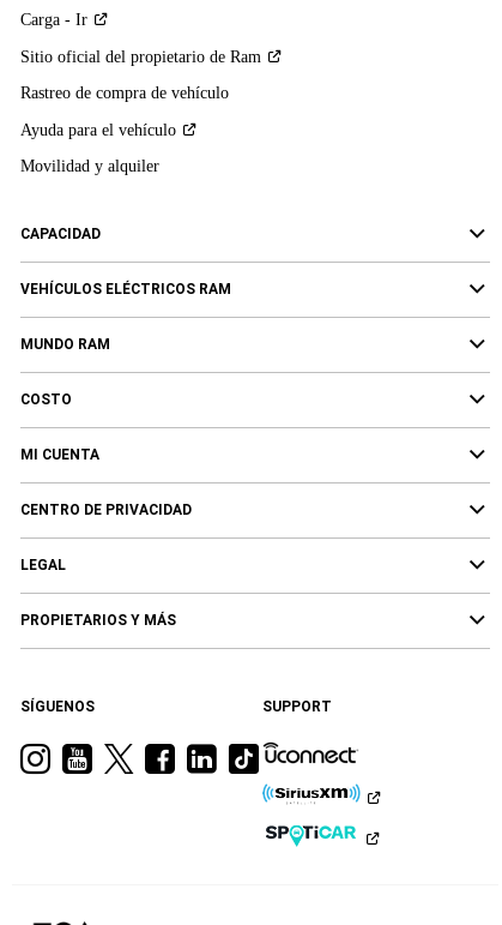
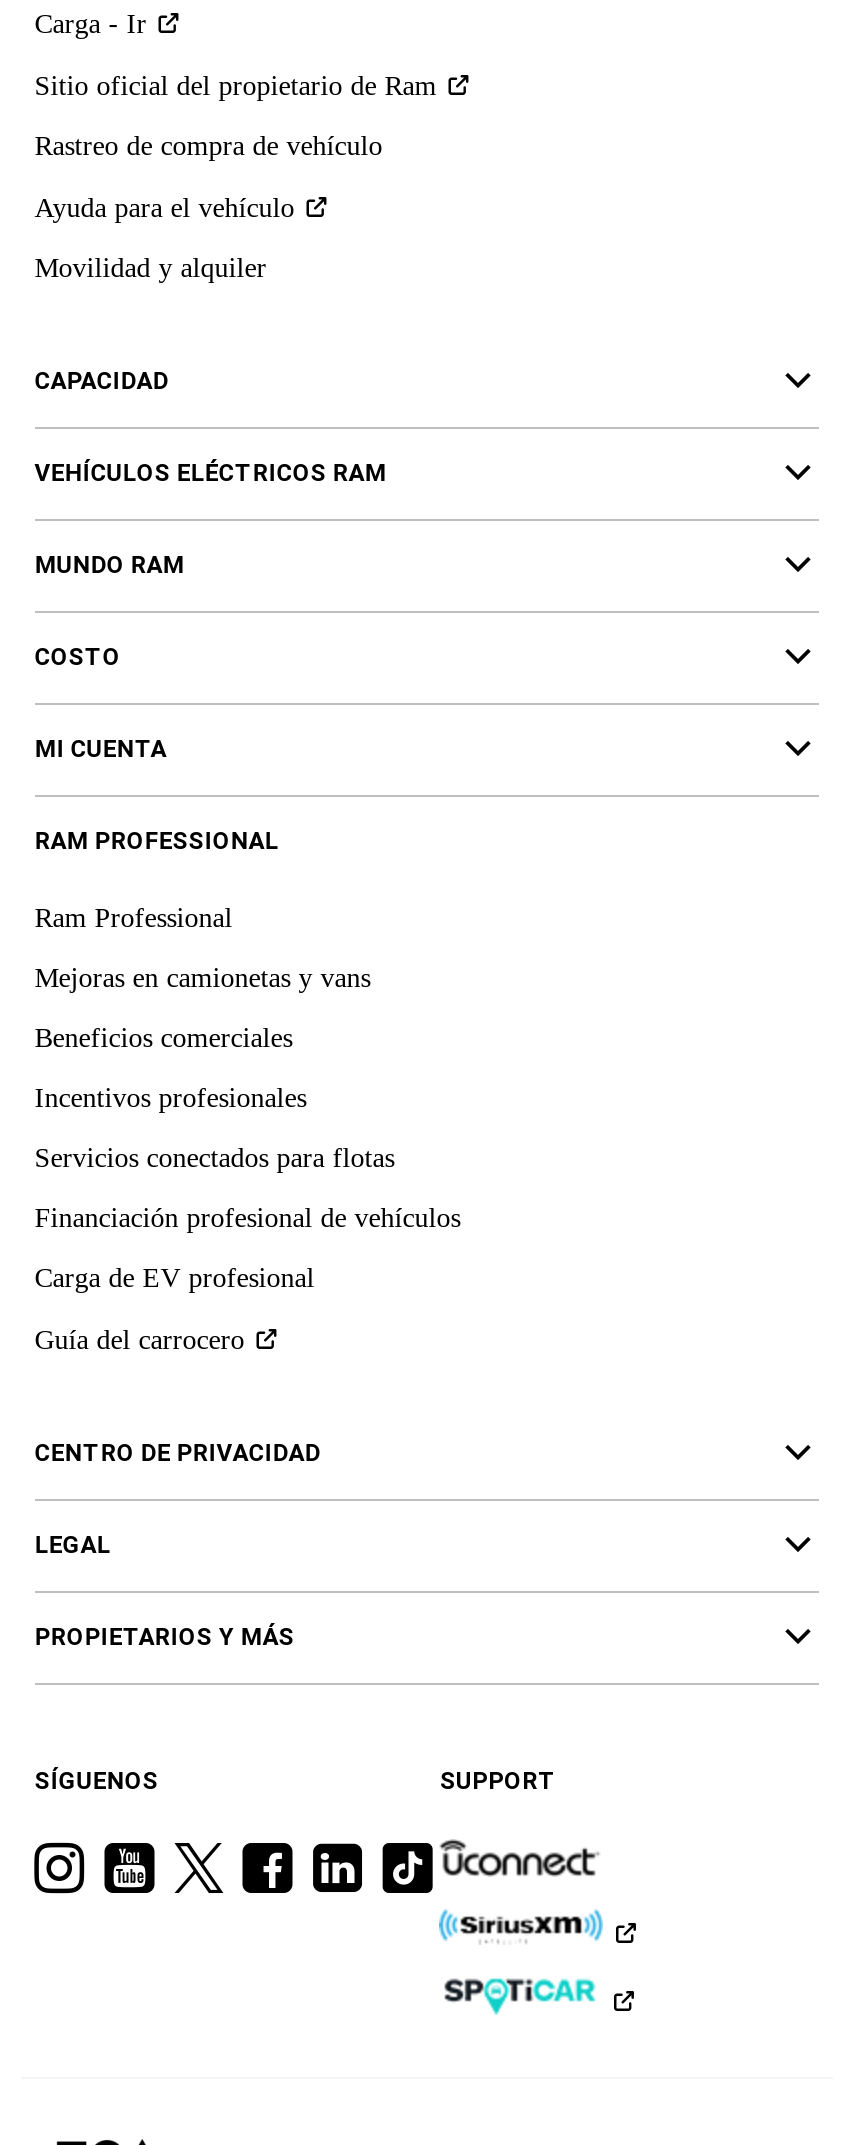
+ RAM PROFESSIONAL
+ Ram Professional
+ Mejoras en camionetas y vans
+ Beneficios comerciales
+ Incentivos profesionales
+ Servicios conectados para flotas
+ Financiación profesional de vehículos
+ Carga de EV profesional
+ Guía del carrocero
